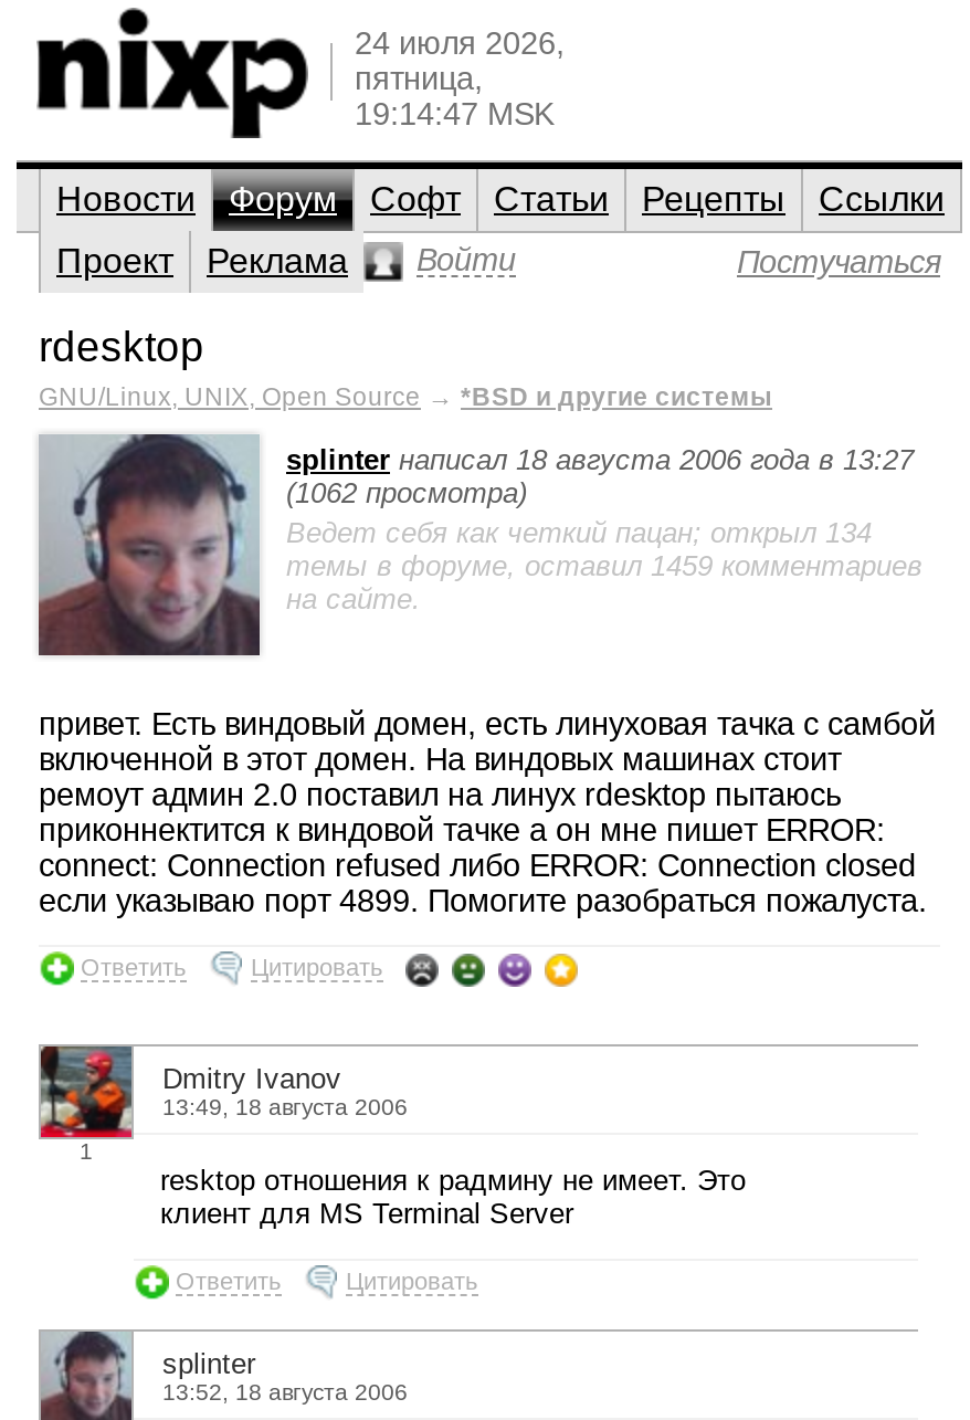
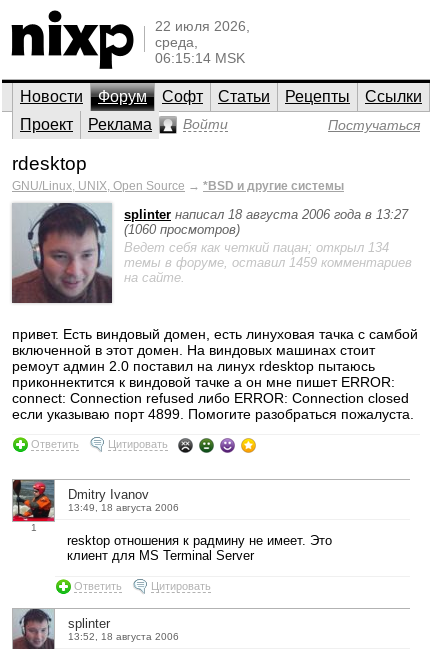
- 24 июля 2026,
- пятница,
- 19:14:47 MSK
+ 22 июля 2026,
+ среда,
+ 06:15:14 MSK

- (1062 просмотра)
+ (1060 просмотров)
